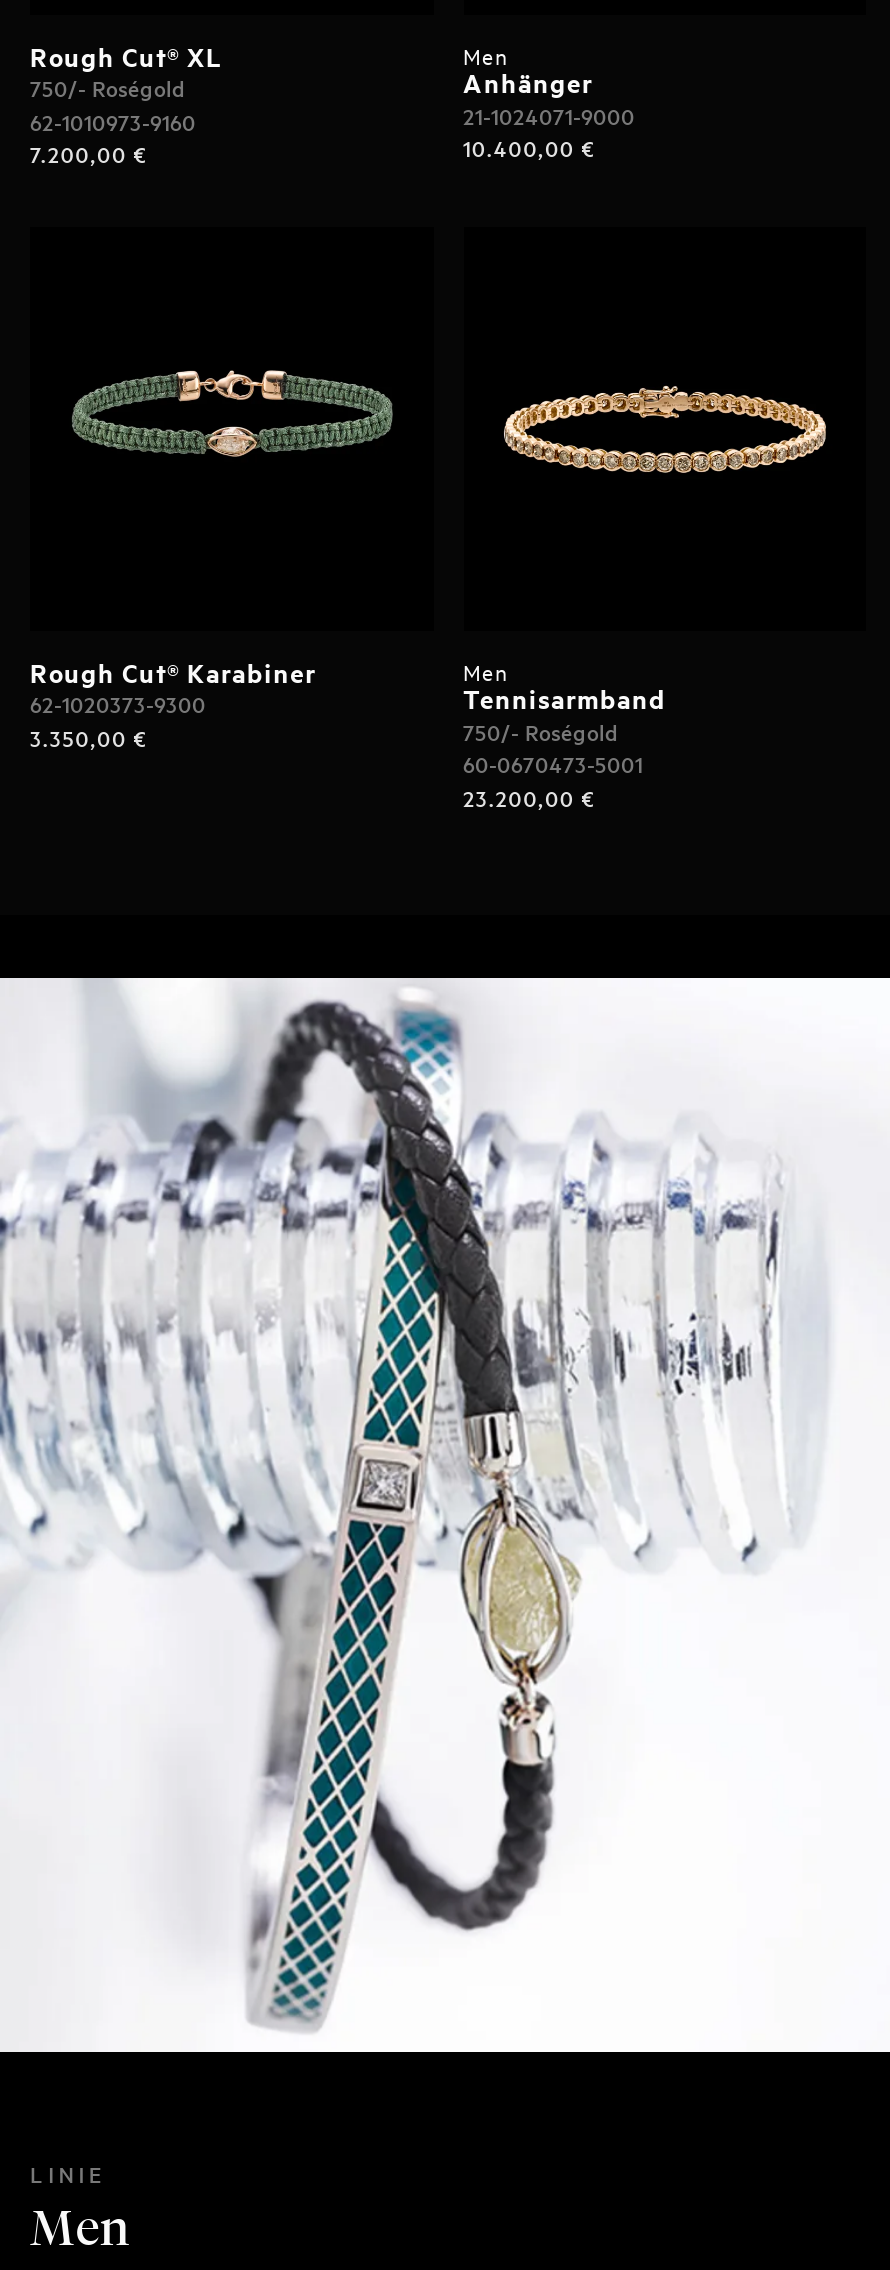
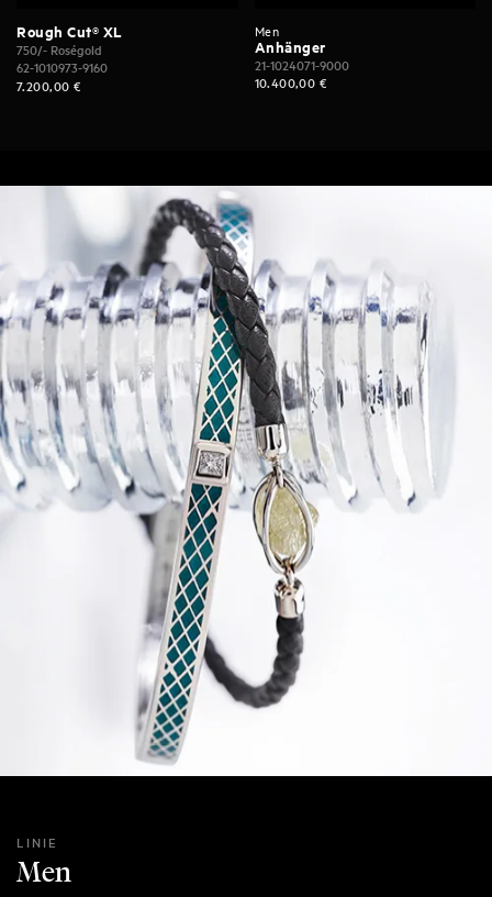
- [image]

- [image]

- Rough Cut® Karabiner
- 62-1020373-9300
- 3.350,00 €

- Men
- Tennisarmband
- 750/- Roségold
- 60-0670473-5001
- 23.200,00 €
